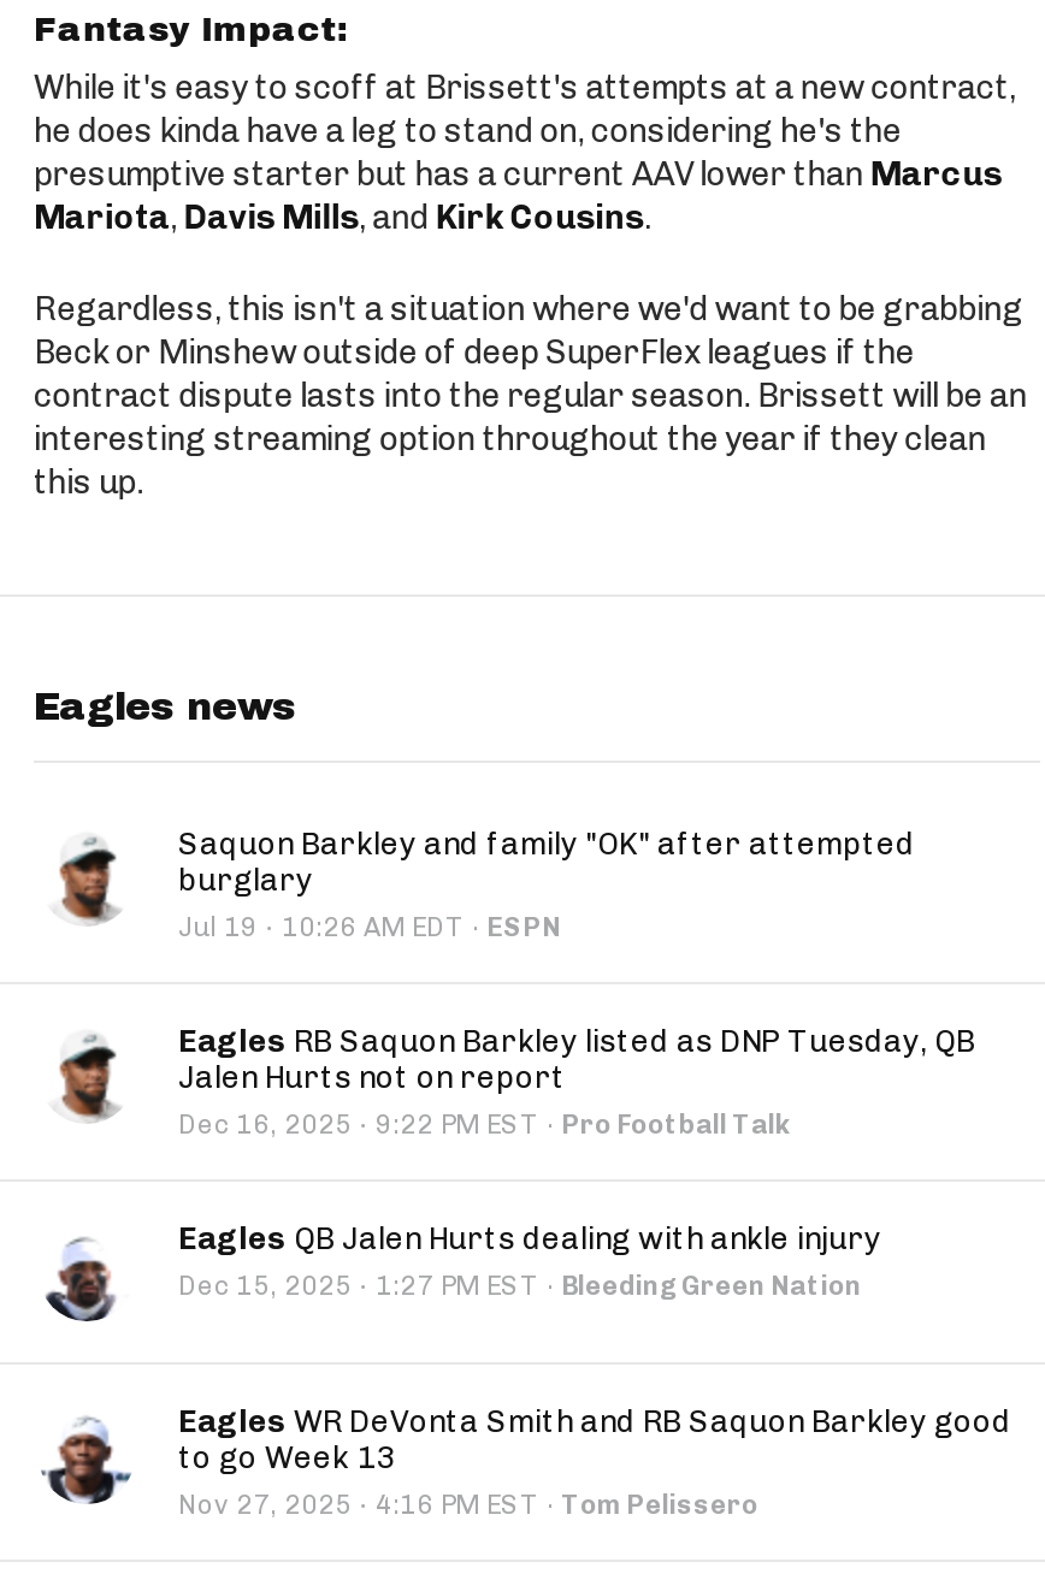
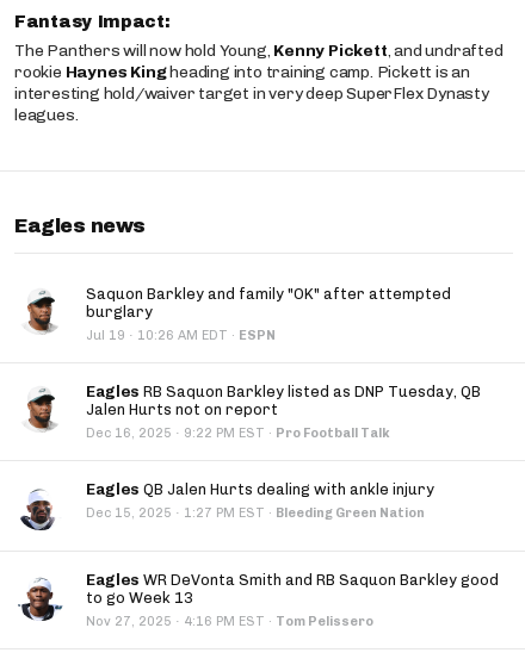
- While it's easy to scoff at Brissett's attempts at a new contract,
- he does kinda have a leg to stand on, considering he's the
- presumptive starter but has a current AAV lower than Marcus
- Mariota, Davis Mills, and Kirk Cousins.
- Regardless, this isn't a situation where we'd want to be grabbing
- Beck or Minshew outside of deep SuperFlex leagues if the
- contract dispute lasts into the regular season. Brissett will be an
- interesting streaming option throughout the year if they clean
- this up.
+ The Panthers will now hold Young, Kenny Pickett, and undrafted
+ rookie Haynes King heading into training camp. Pickett is an
+ interesting hold/waiver target in very deep SuperFlex Dynasty
+ leagues.
